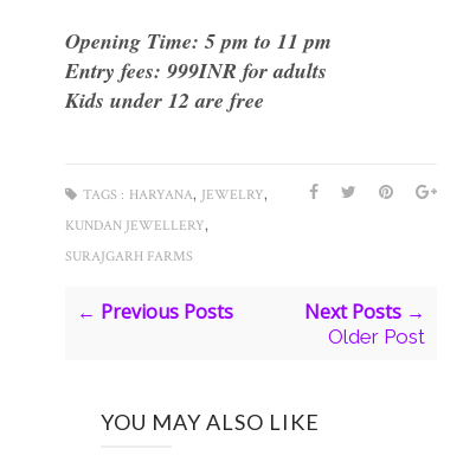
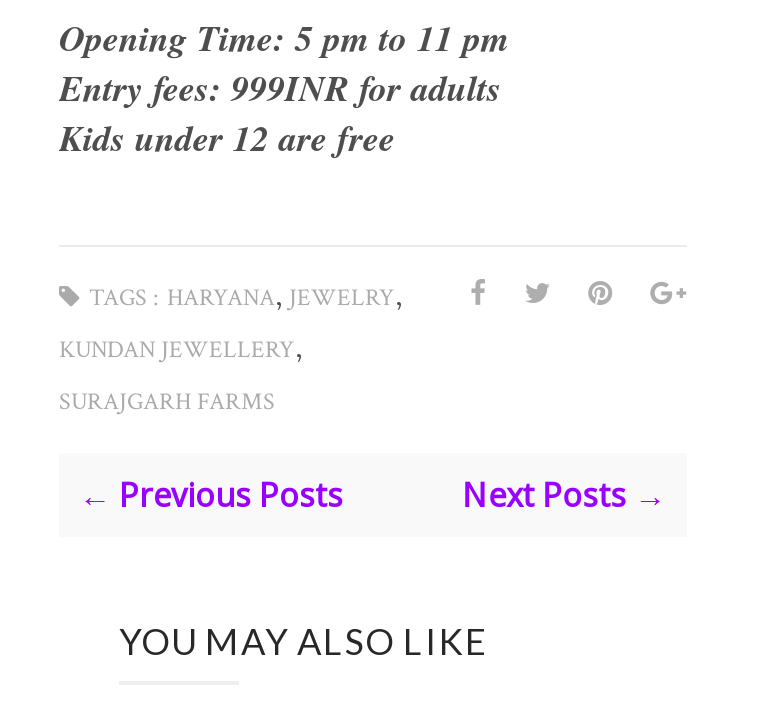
- Older Post
